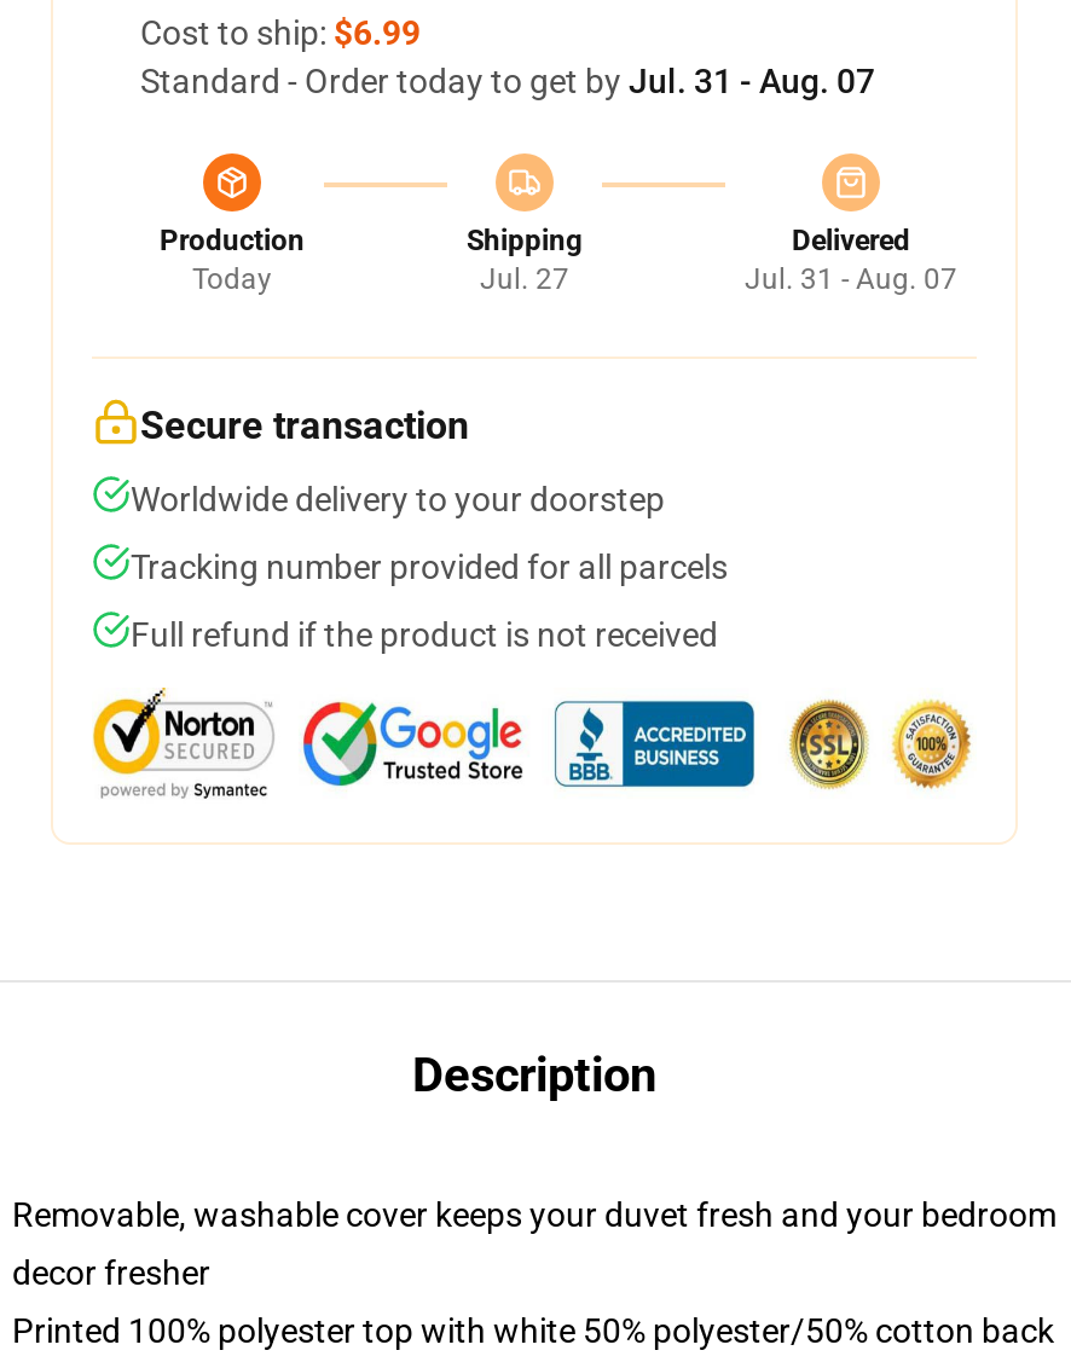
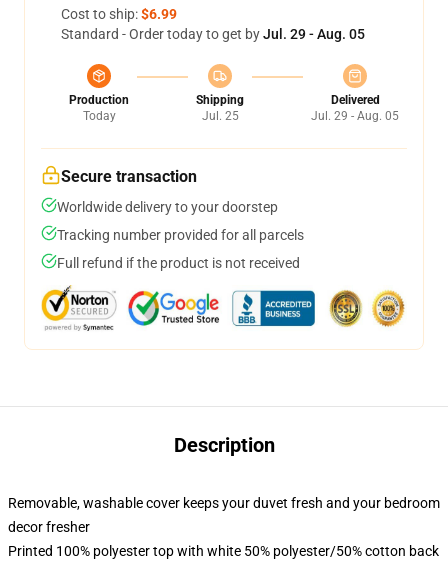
- Standard - Order today to get by Jul. 31 - Aug. 07
+ Standard - Order today to get by Jul. 29 - Aug. 05

- Jul. 27
+ Jul. 25

- Jul. 31 - Aug. 07
+ Jul. 29 - Aug. 05
